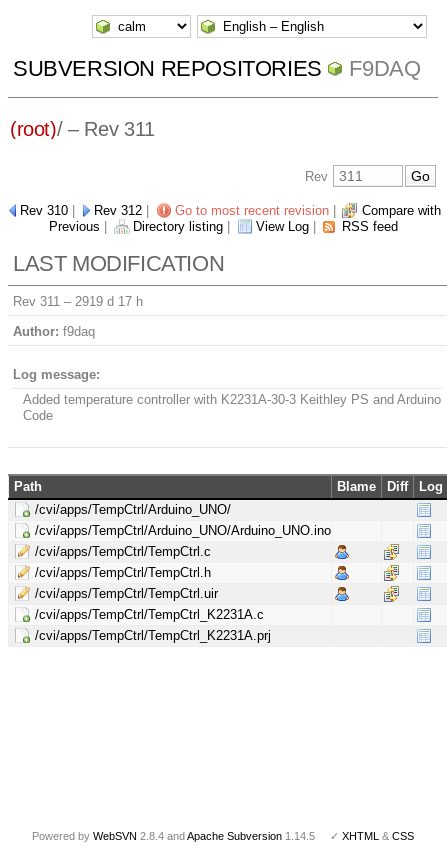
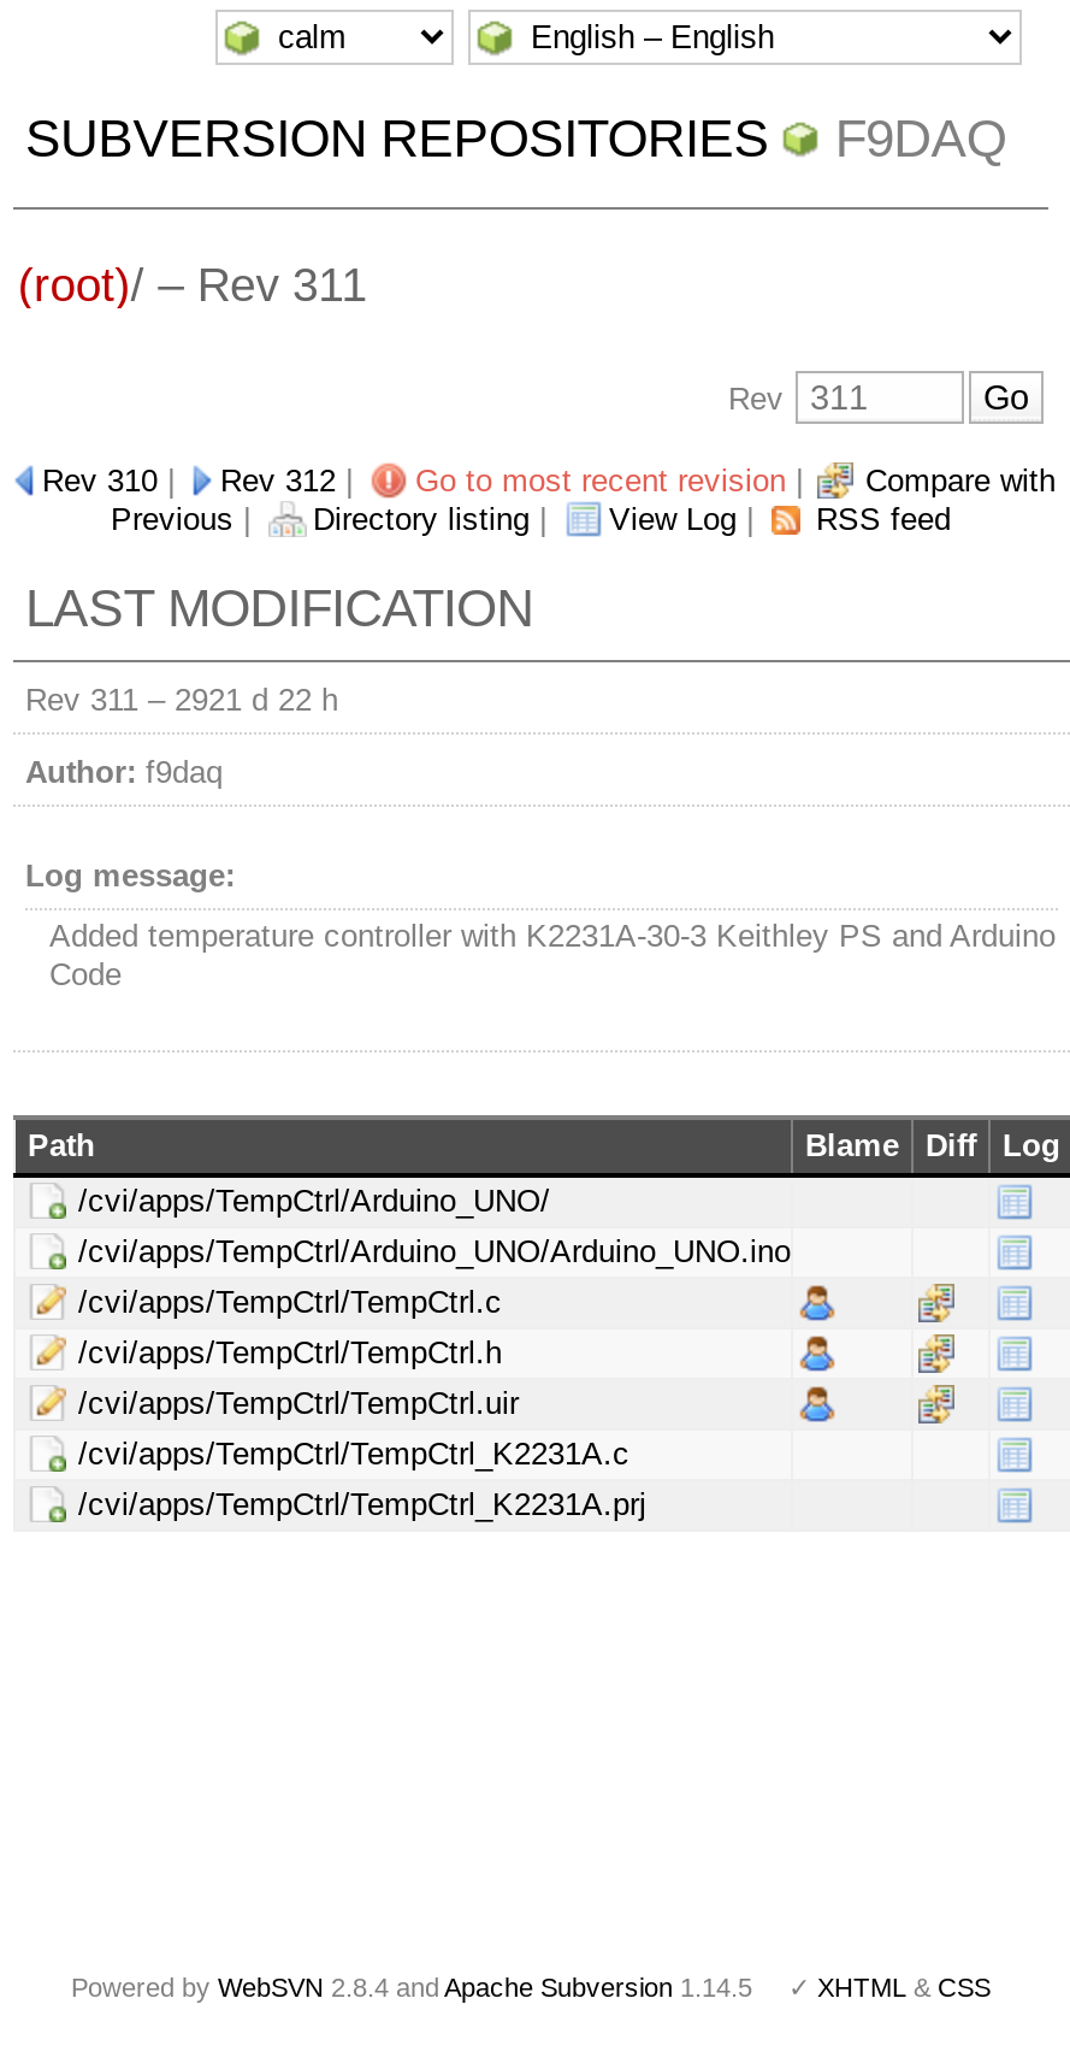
- Rev 311 – 2919 d 17 h
+ Rev 311 – 2921 d 22 h
